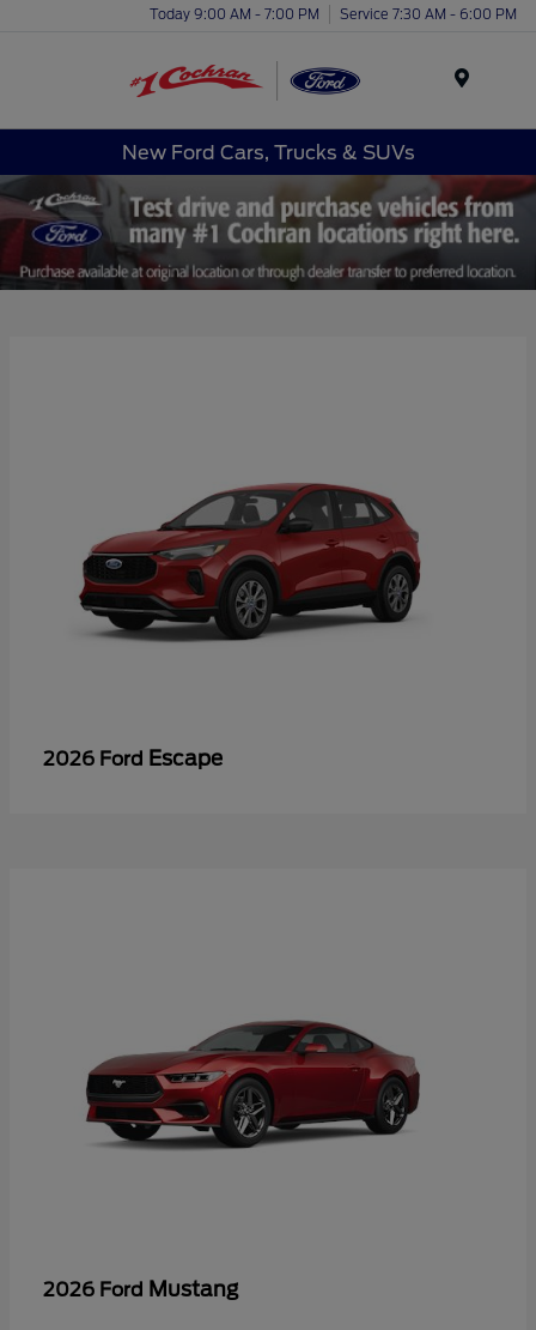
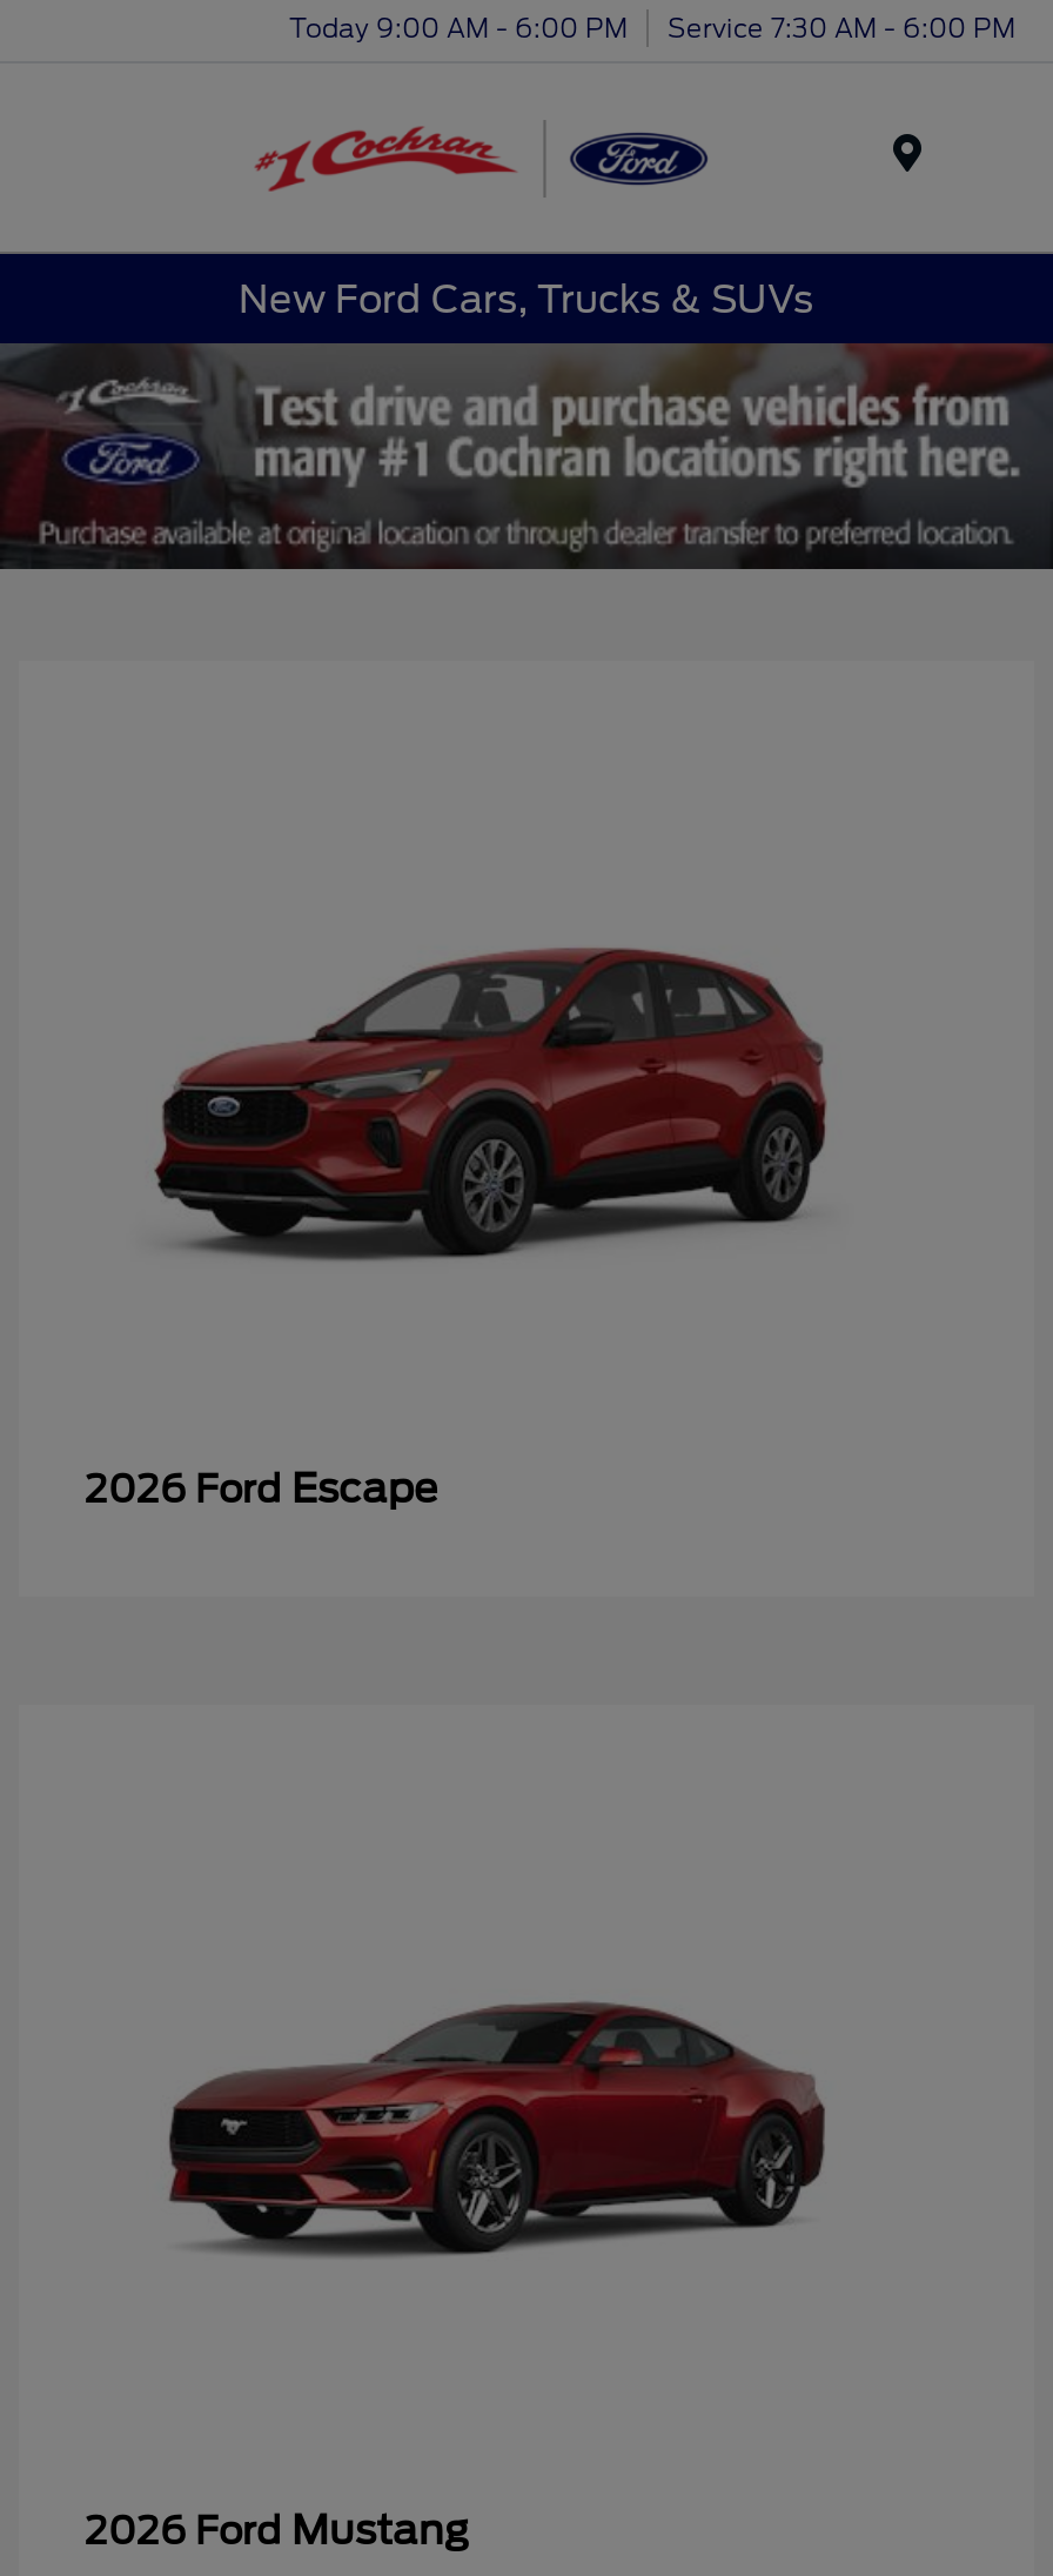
- Today 9:00 AM - 7:00 PM Service 7:30 AM - 6:00 PM
+ Today 9:00 AM - 6:00 PM Service 7:30 AM - 6:00 PM
